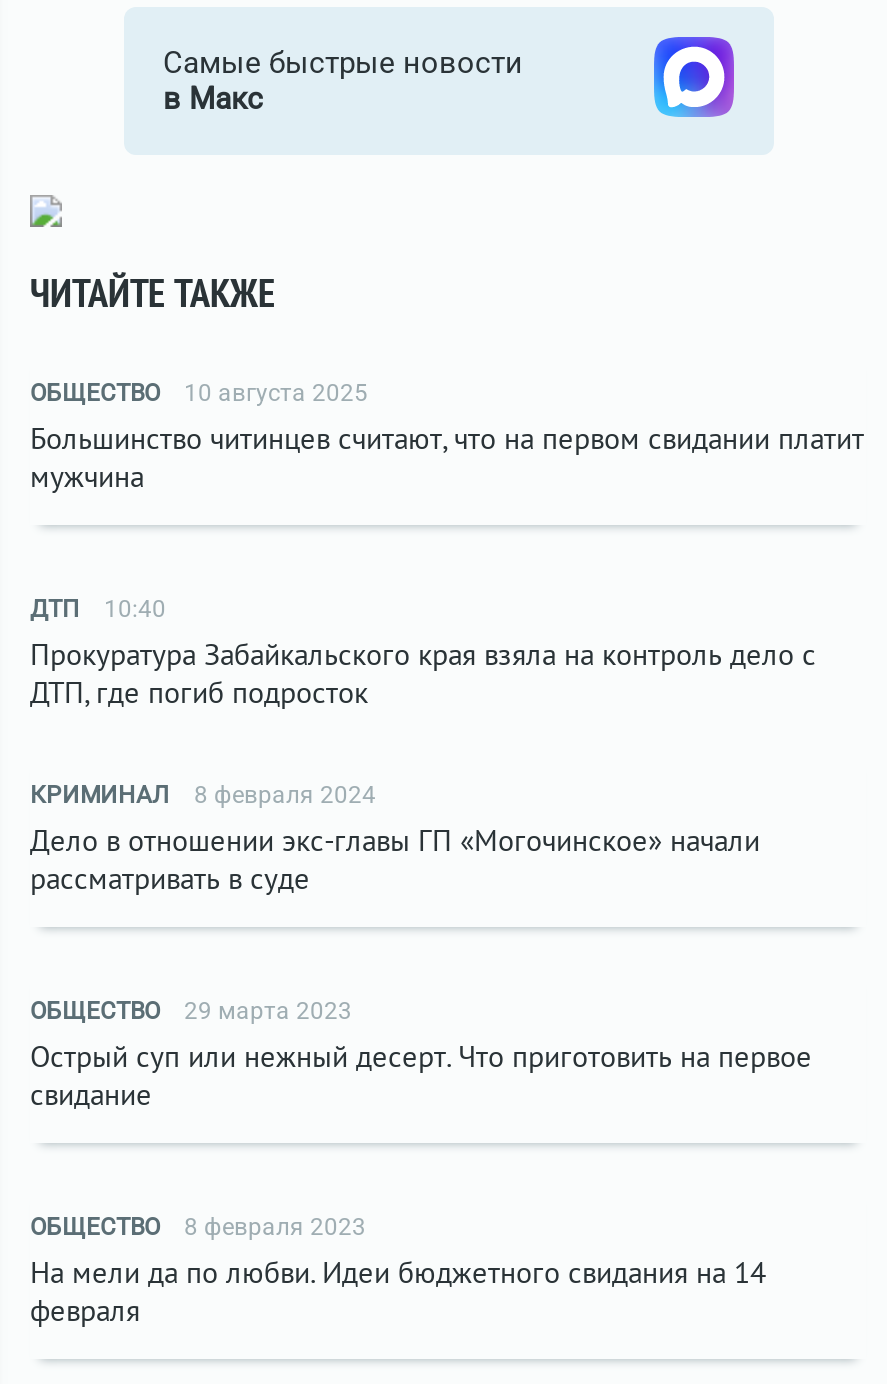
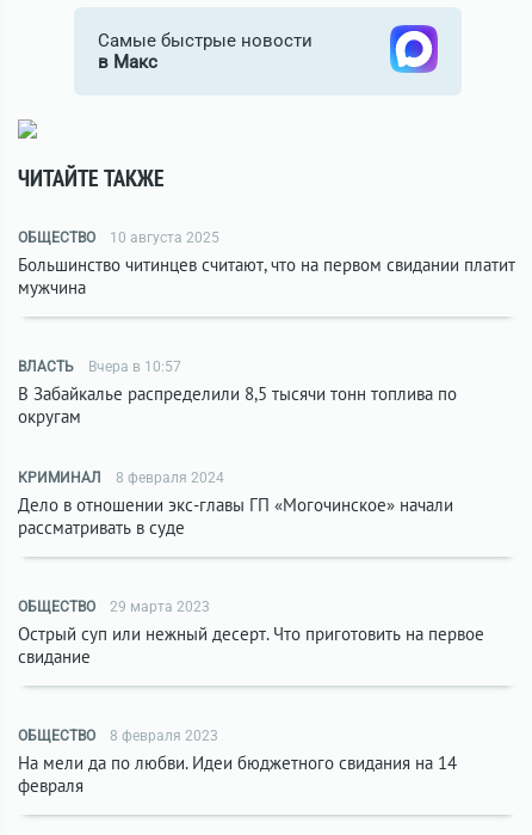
- ДТП
- 10:40
- Прокуратура Забайкальского края взяла на контроль дело с
- ДТП, где погиб подросток
+ ВЛАСТЬ
+ Вчера в 10:57
+ В Забайкалье распределили 8,5 тысячи тонн топлива по
+ округам
